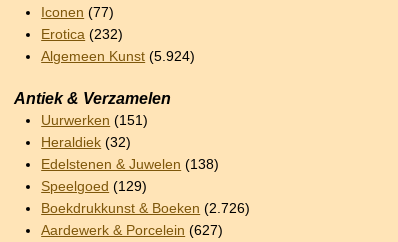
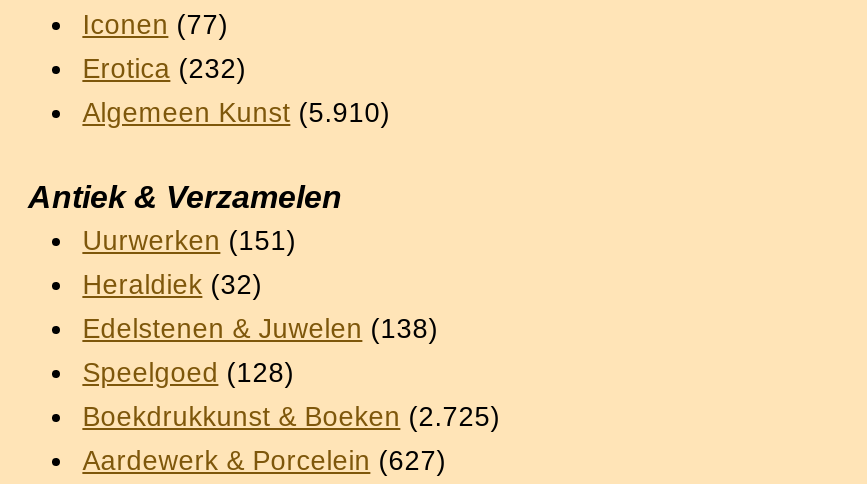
- Algemeen Kunst (5.924)
+ Algemeen Kunst (5.910)

- Speelgoed (129)
+ Speelgoed (128)

- Boekdrukkunst & Boeken (2.726)
+ Boekdrukkunst & Boeken (2.725)
